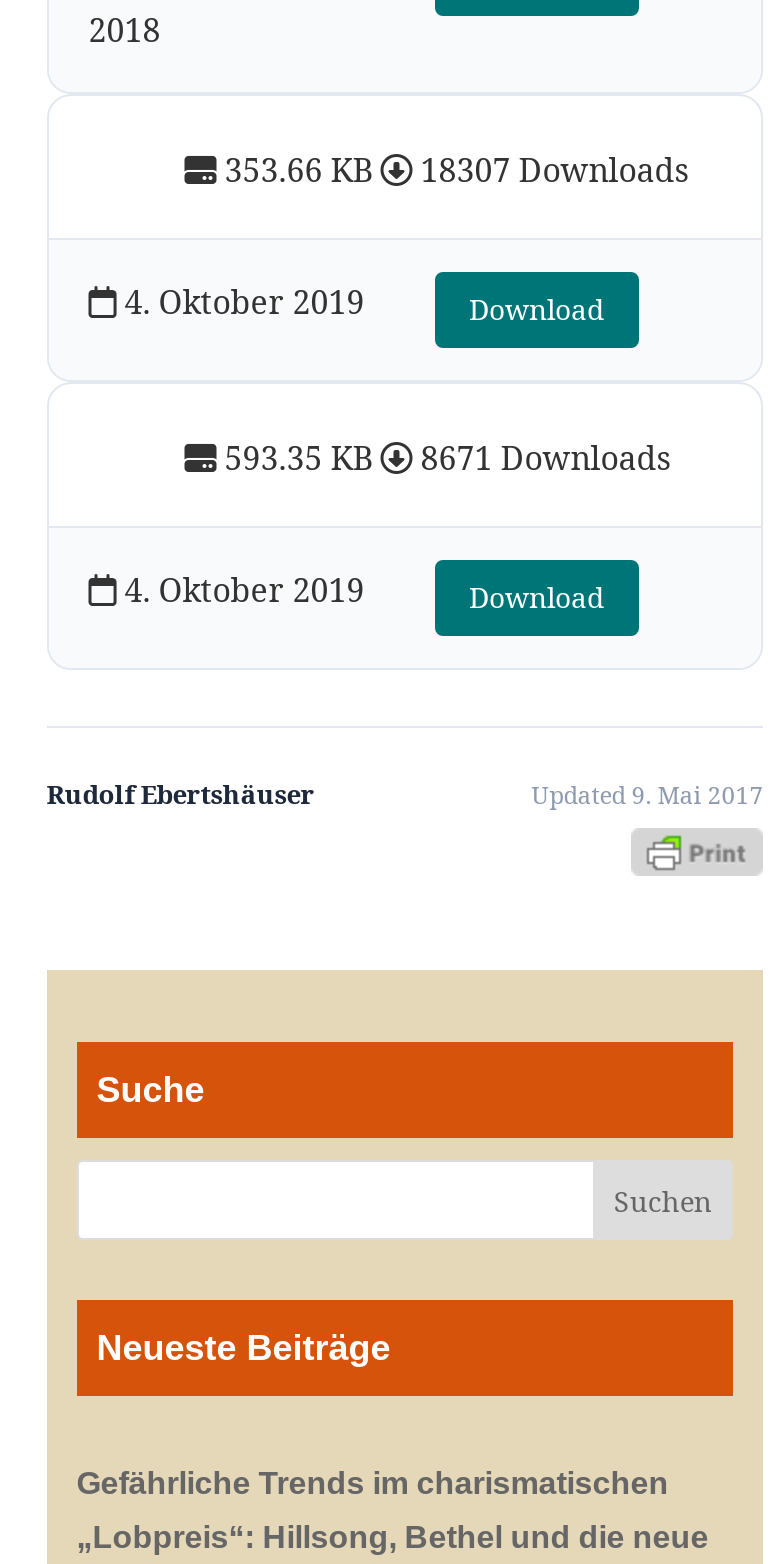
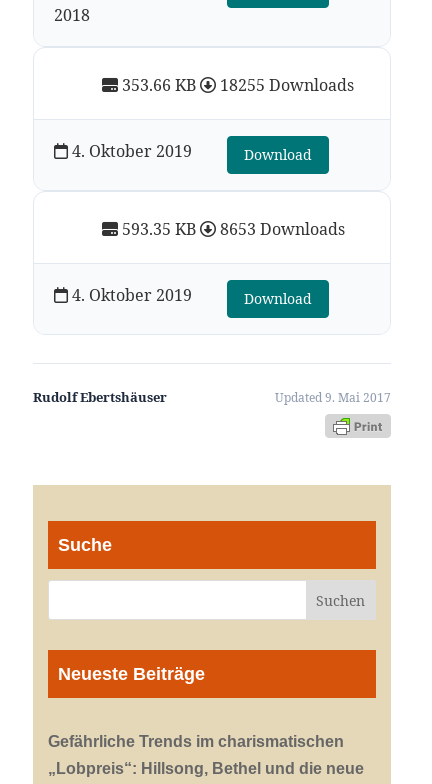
- 353.66 KB 18307 Downloads
+ 353.66 KB 18255 Downloads

- 593.35 KB 8671 Downloads
+ 593.35 KB 8653 Downloads
